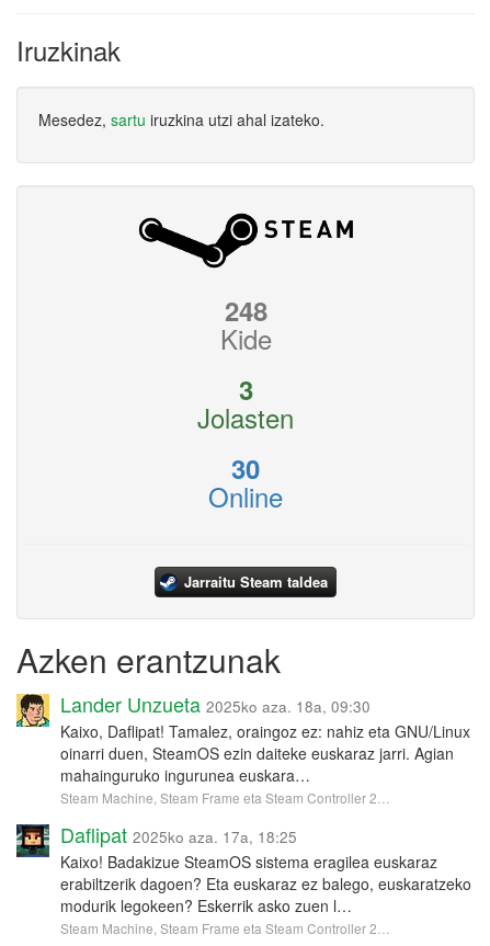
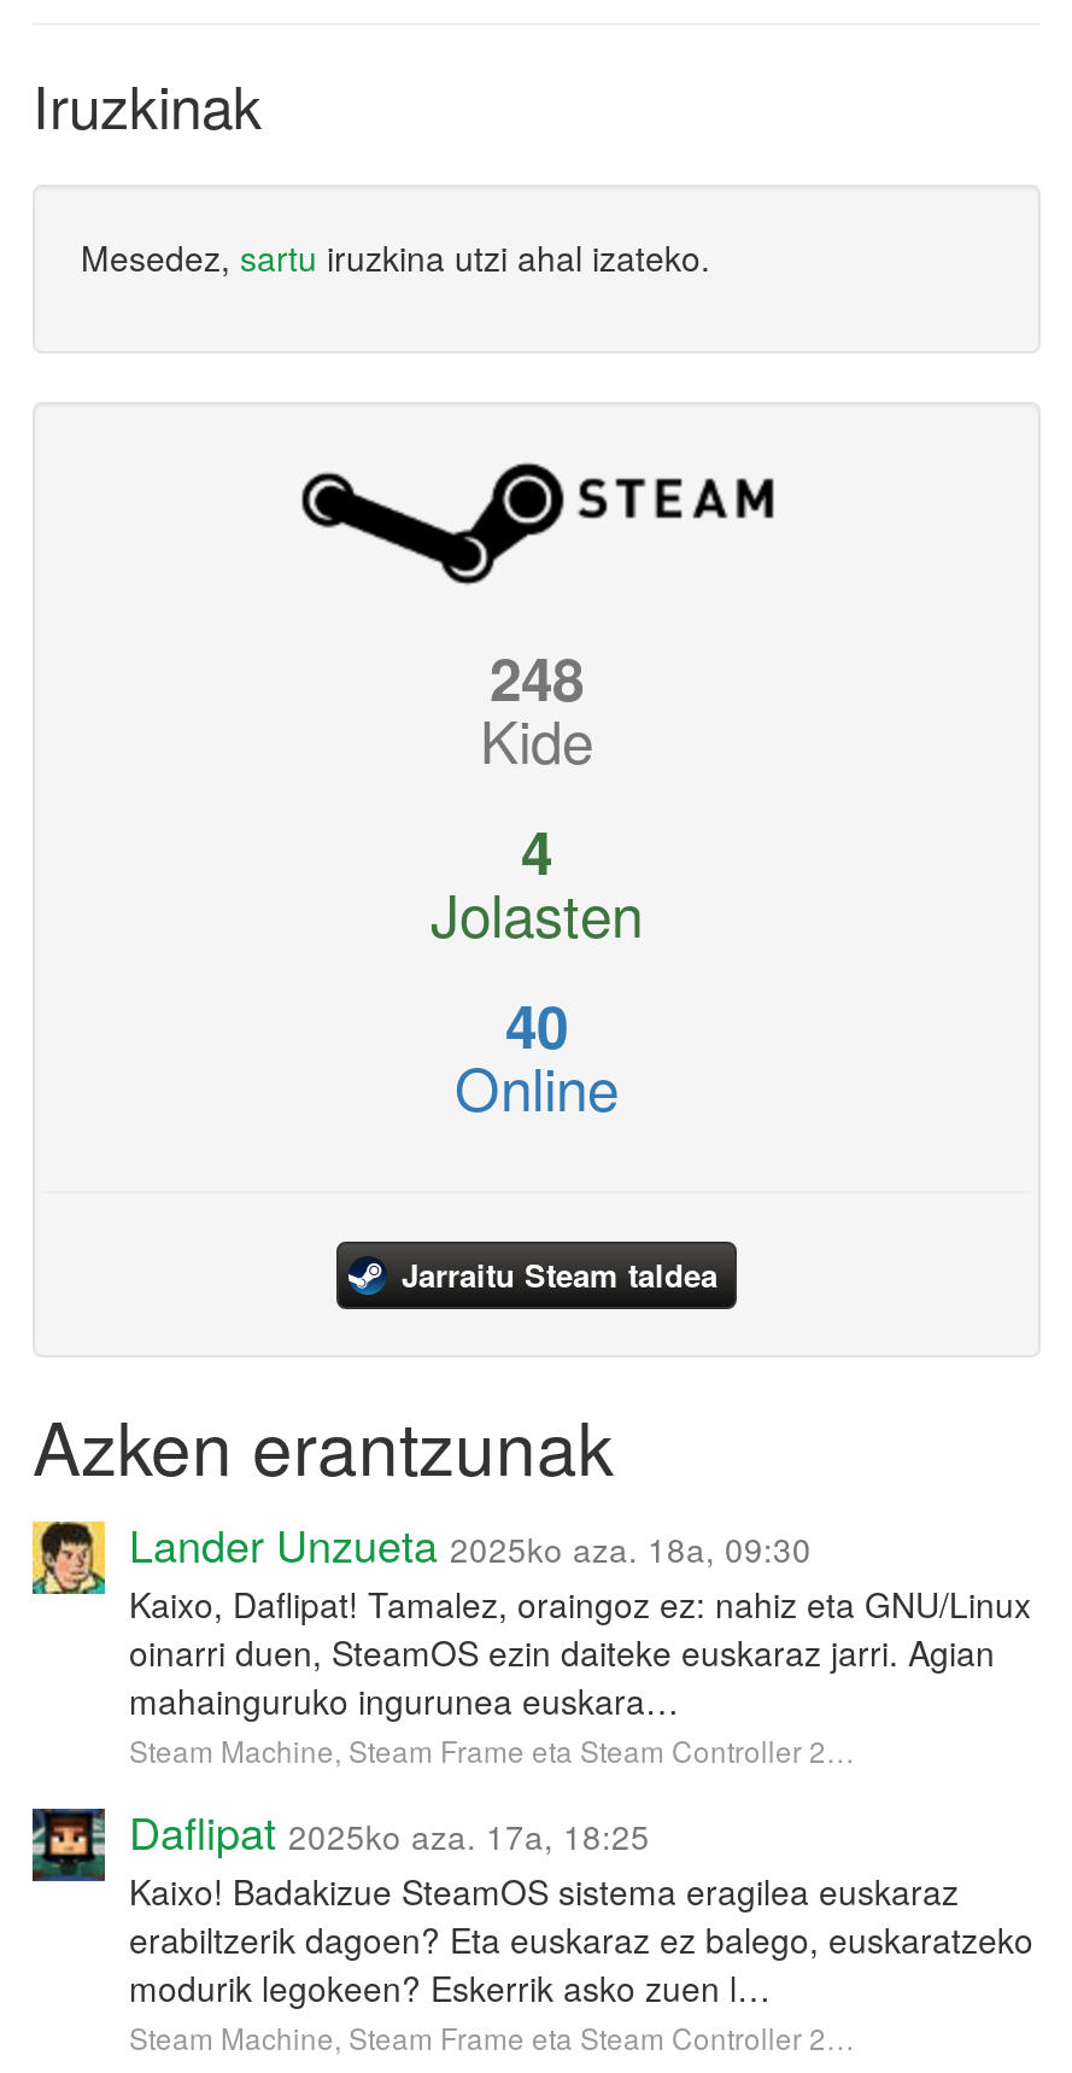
- 3
+ 4

- 30
+ 40
